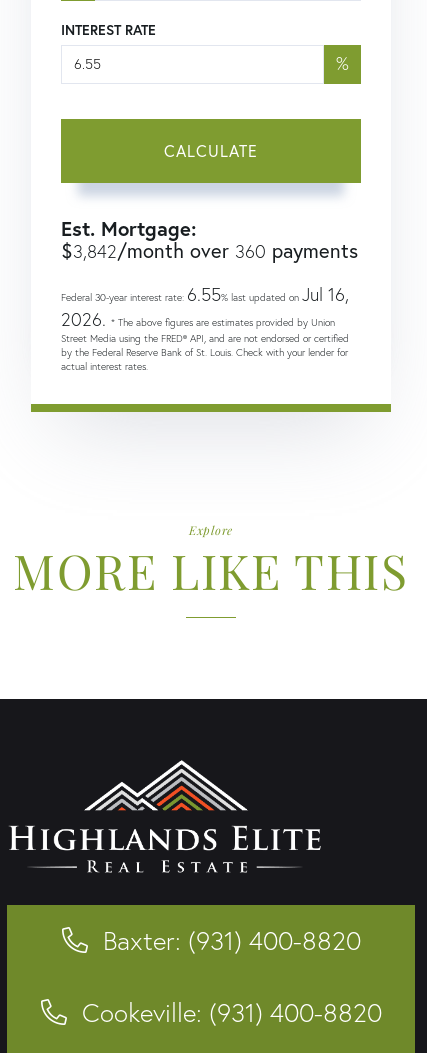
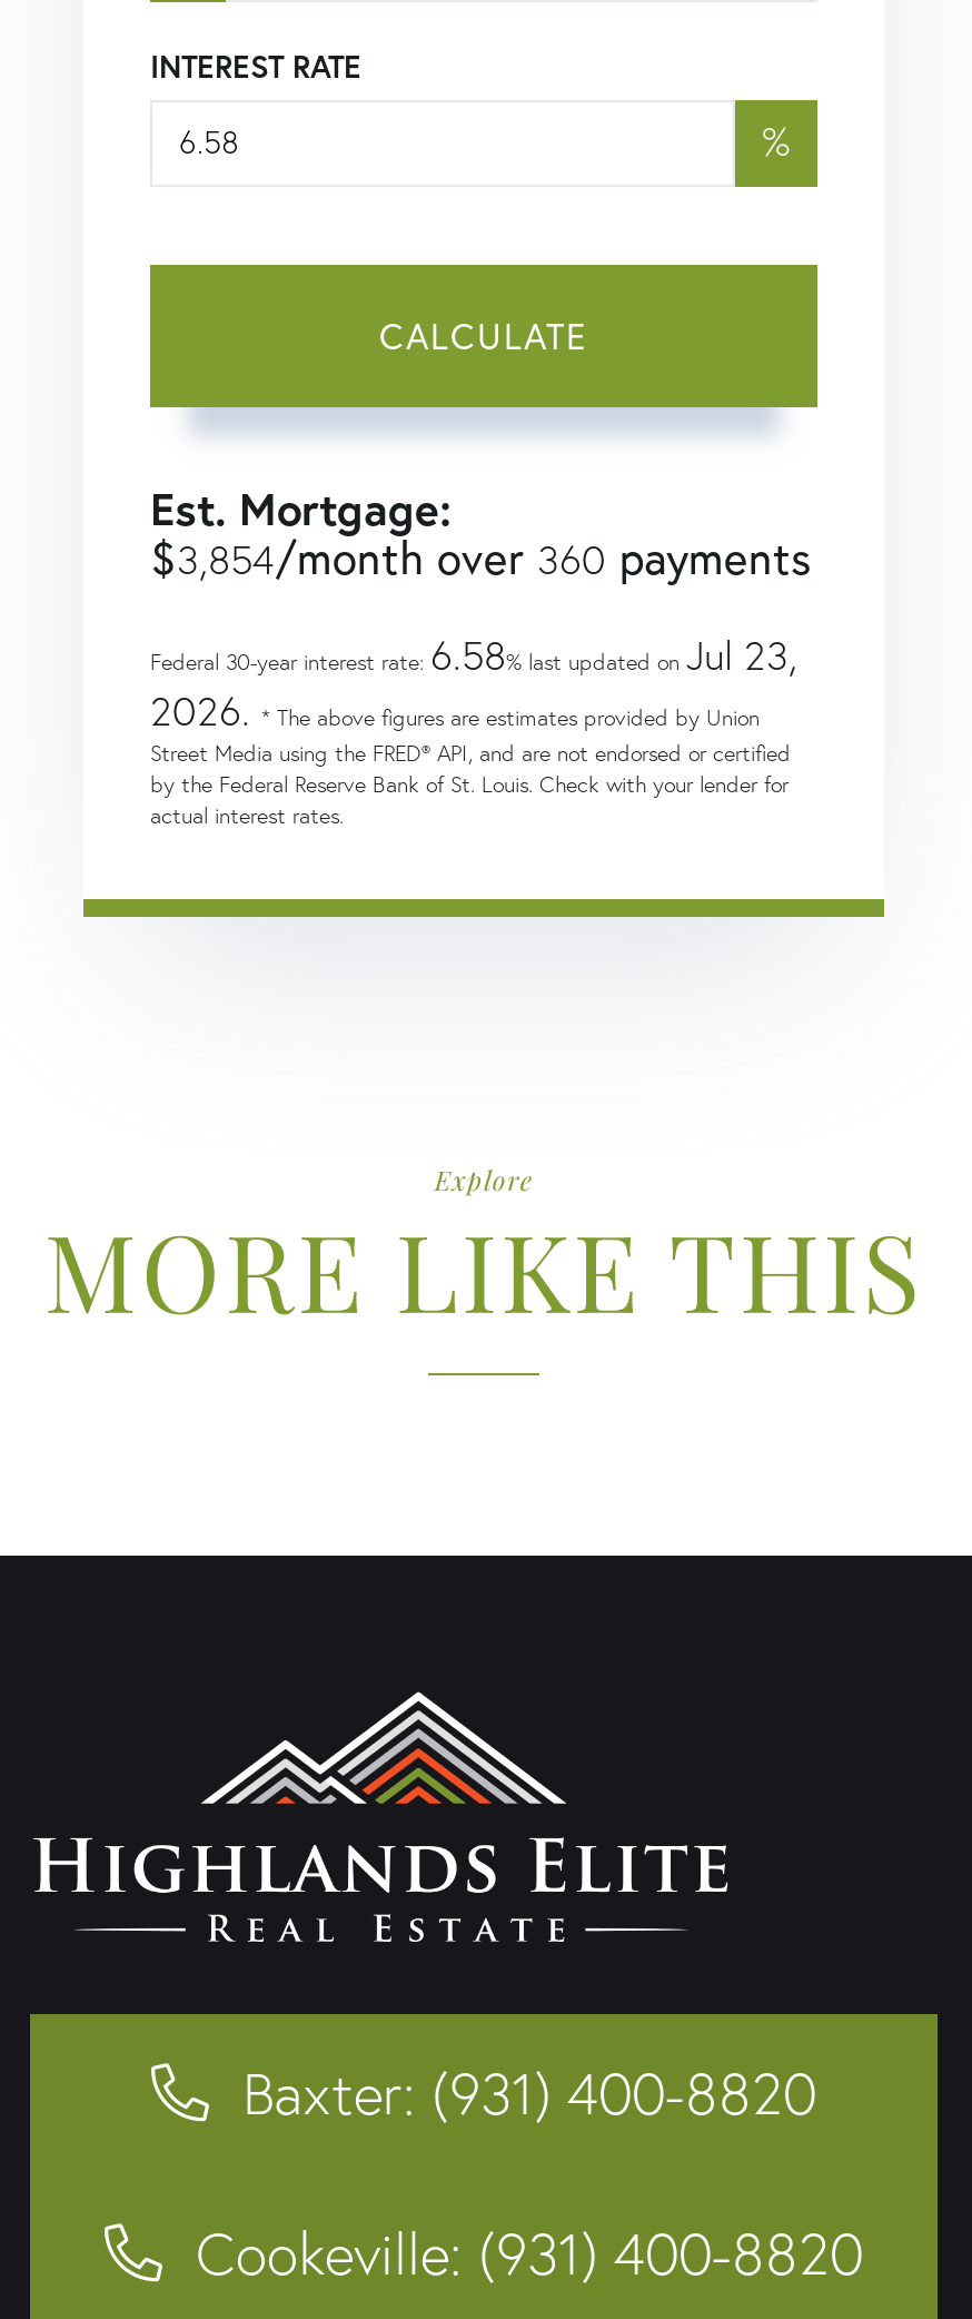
- $3,842/month over 360 payments
+ $3,854/month over 360 payments

- Federal 30-year interest rate: 6.55% last updated on Jul 16,
+ Federal 30-year interest rate: 6.58% last updated on Jul 23,
